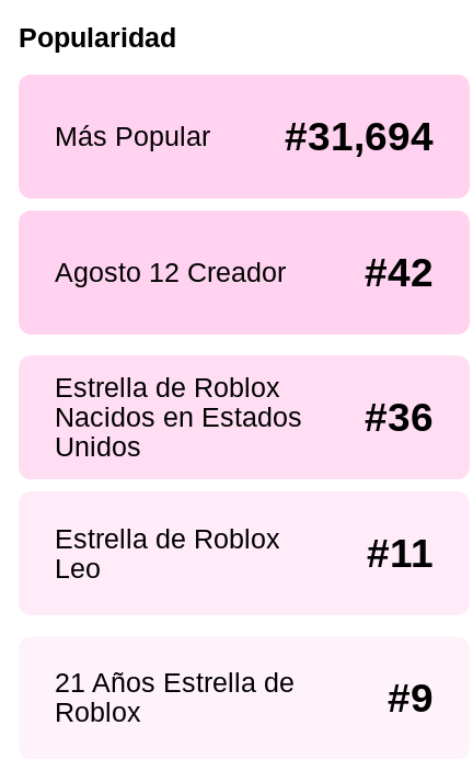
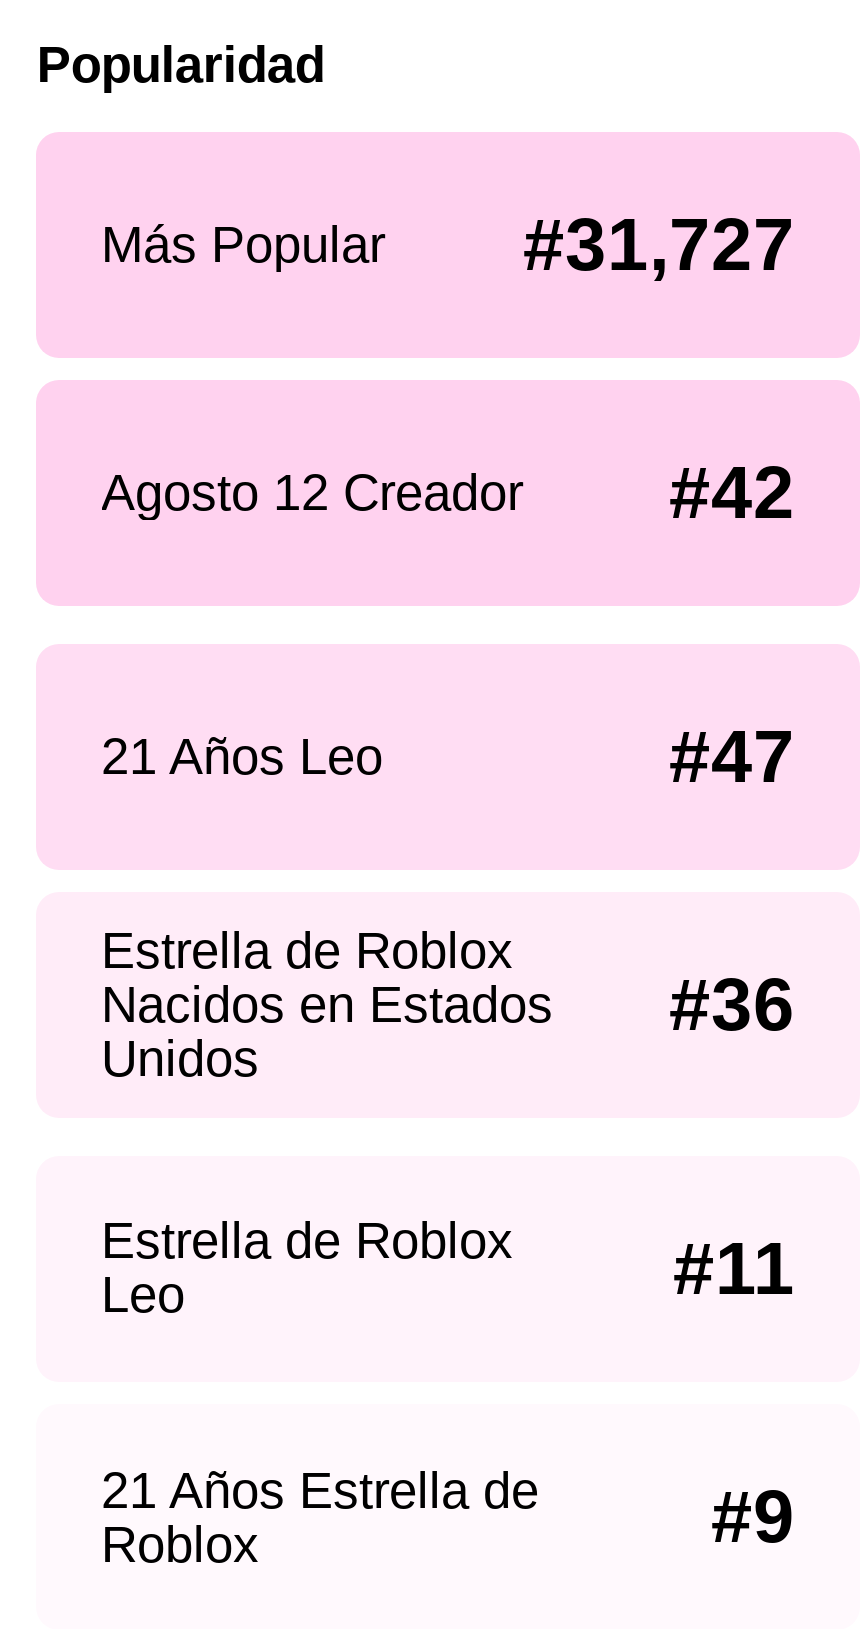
- #31,694
+ #31,727

+ 21 Años Leo
+ #47
